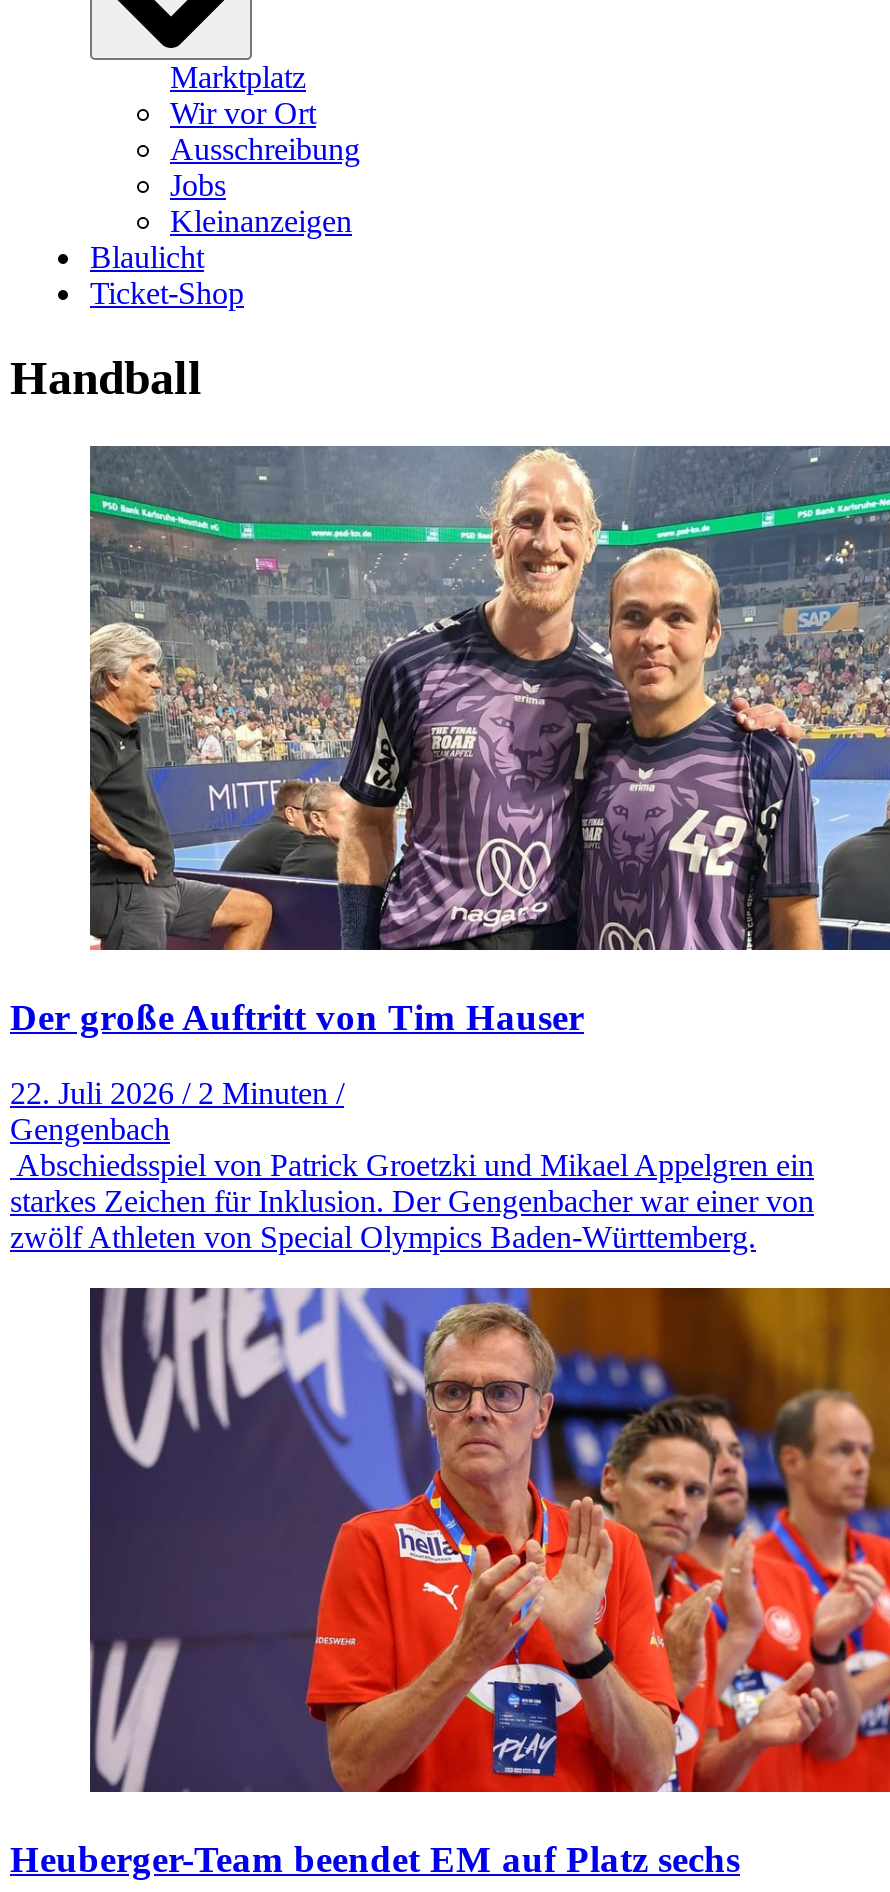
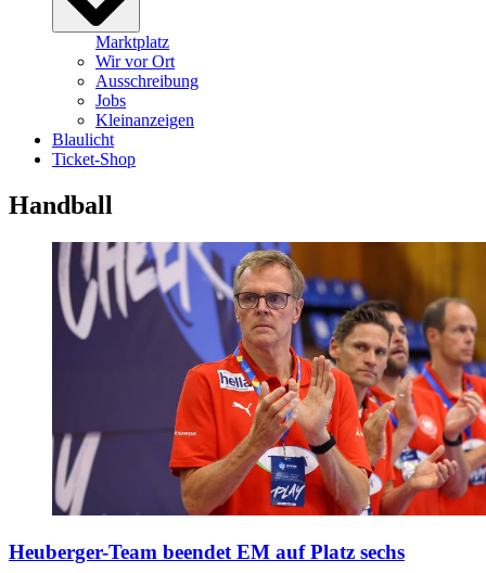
- [image]
- Der große Auftritt von Tim Hauser
- 22. Juli 2026 / 2 Minuten /
- Gengenbach
- Abschiedsspiel von Patrick Groetzki und Mikael Appelgren ein
- starkes Zeichen für Inklusion. Der Gengenbacher war einer von
- zwölf Athleten von Special Olympics Baden-Württemberg.
